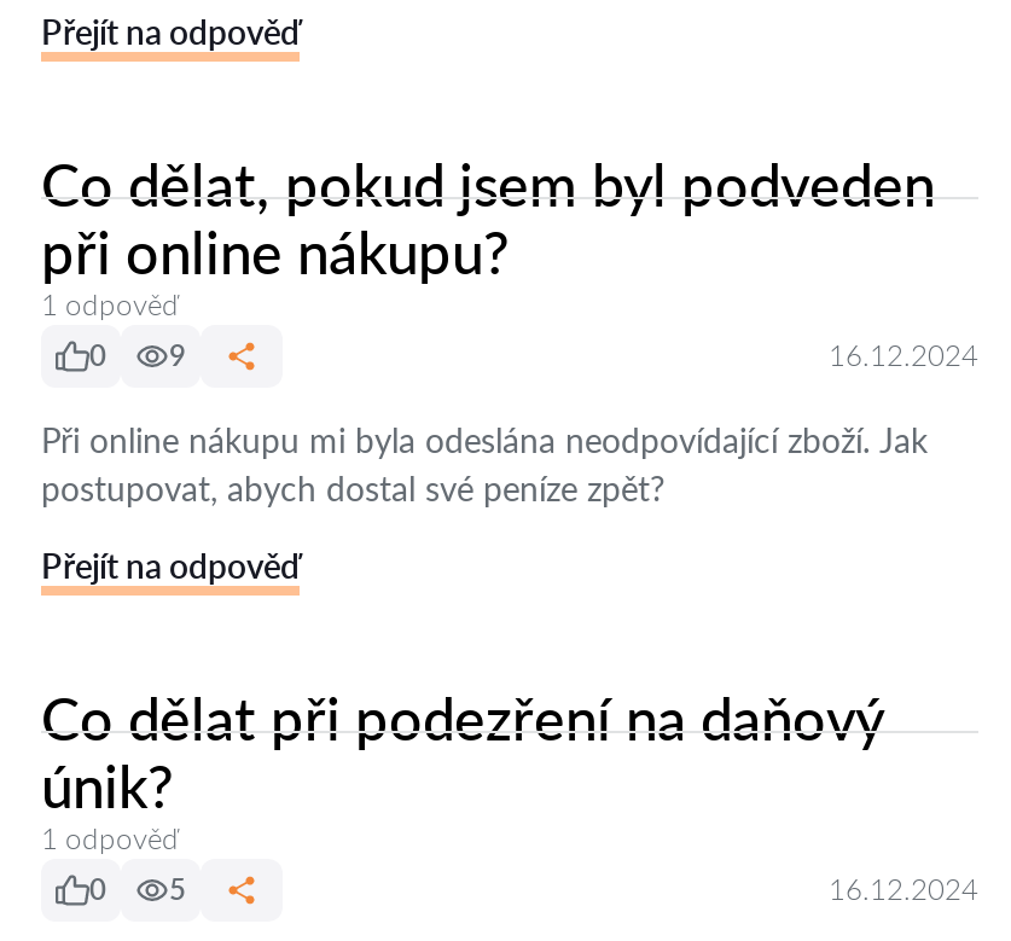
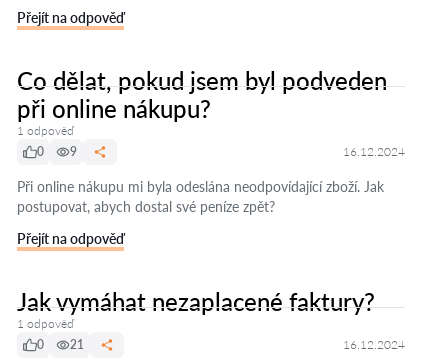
- Co dělat při podezření na daňový
- únik?
+ Jak vymáhat nezaplacené faktury?

- 0 5
+ 0 21
